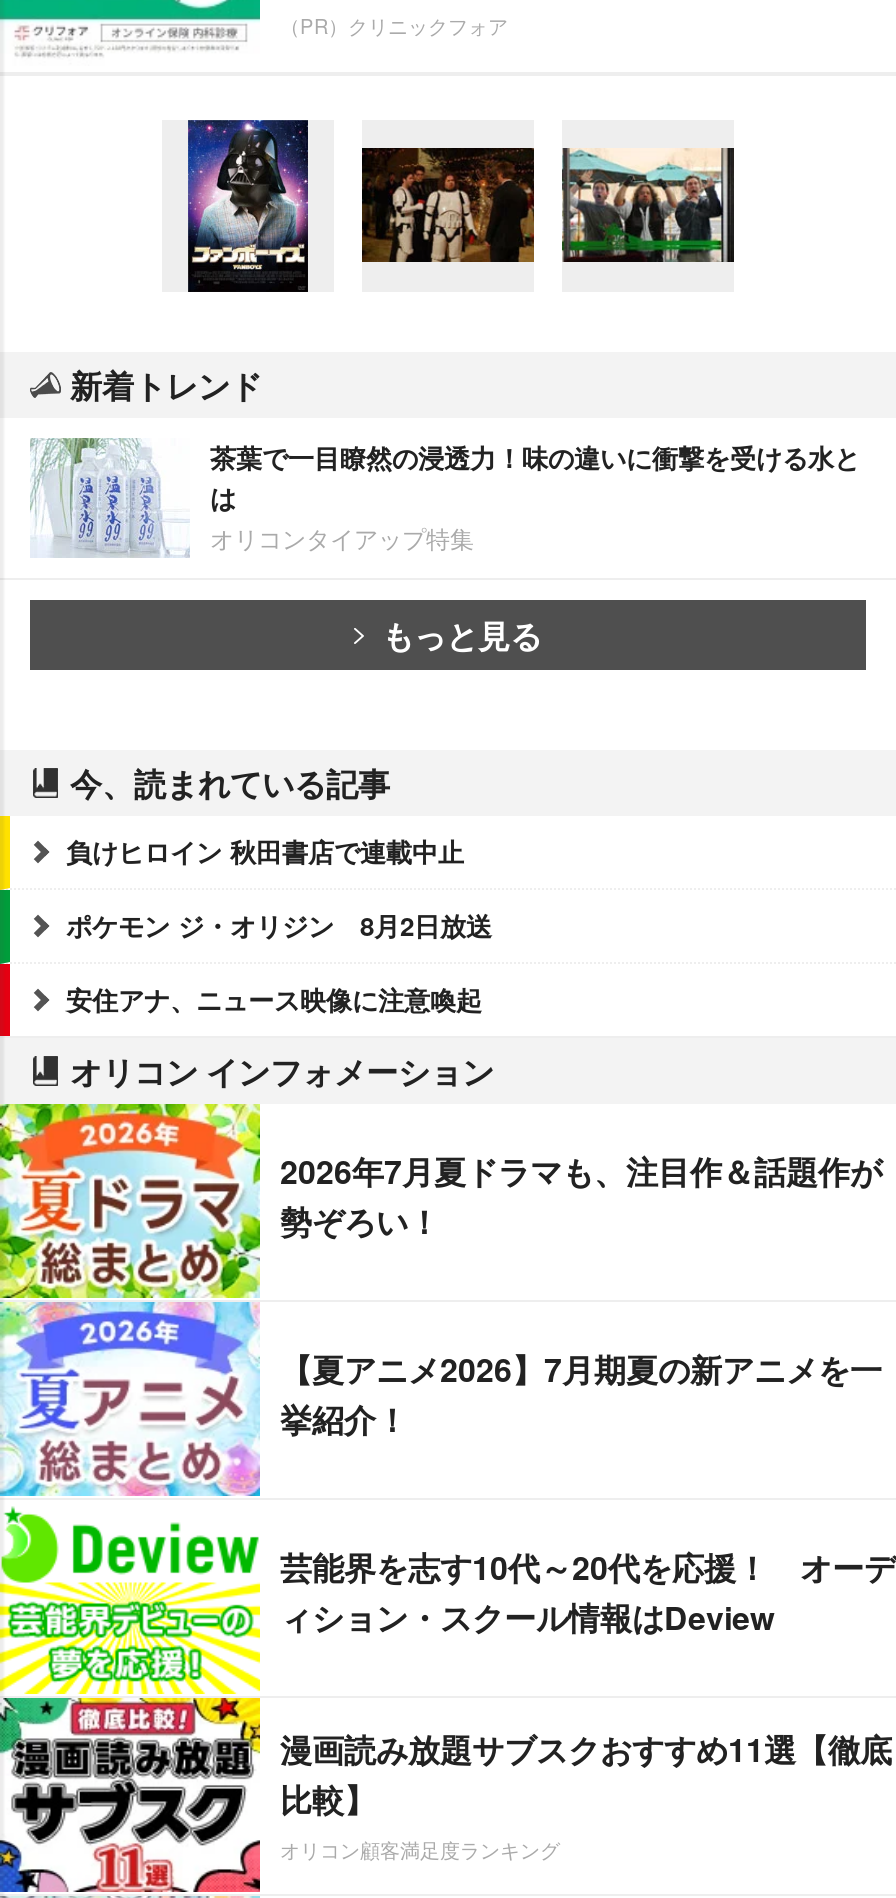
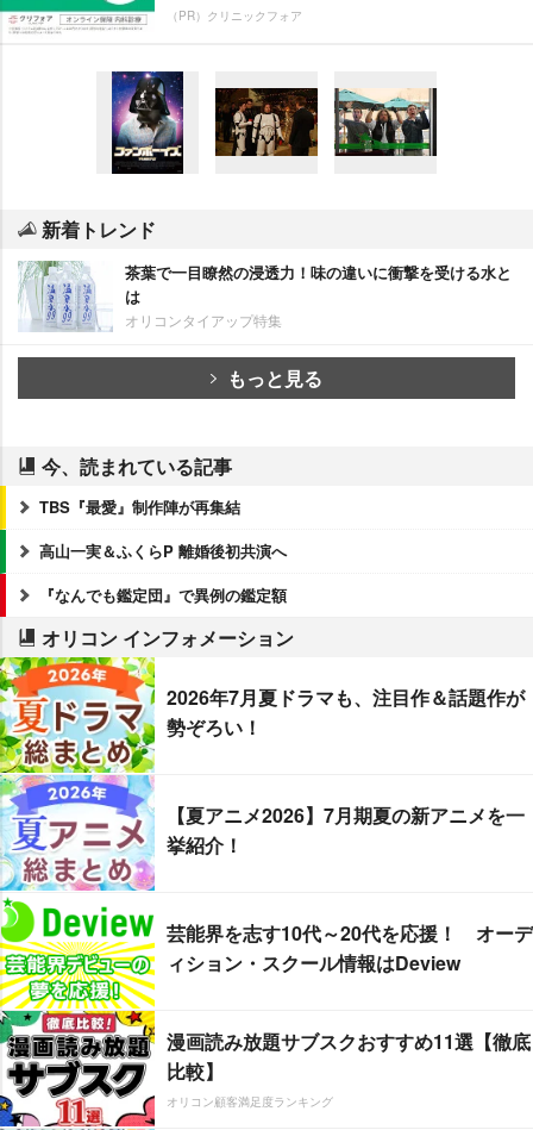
- 負けヒロイン 秋田書店で連載中止
+ TBS『最愛』制作陣が再集結

- ポケモン ジ・オリジン 8月2日放送
+ 高山一実＆ふくらP 離婚後初共演へ

- 安住アナ、ニュース映像に注意喚起
+ 『なんでも鑑定団』で異例の鑑定額
